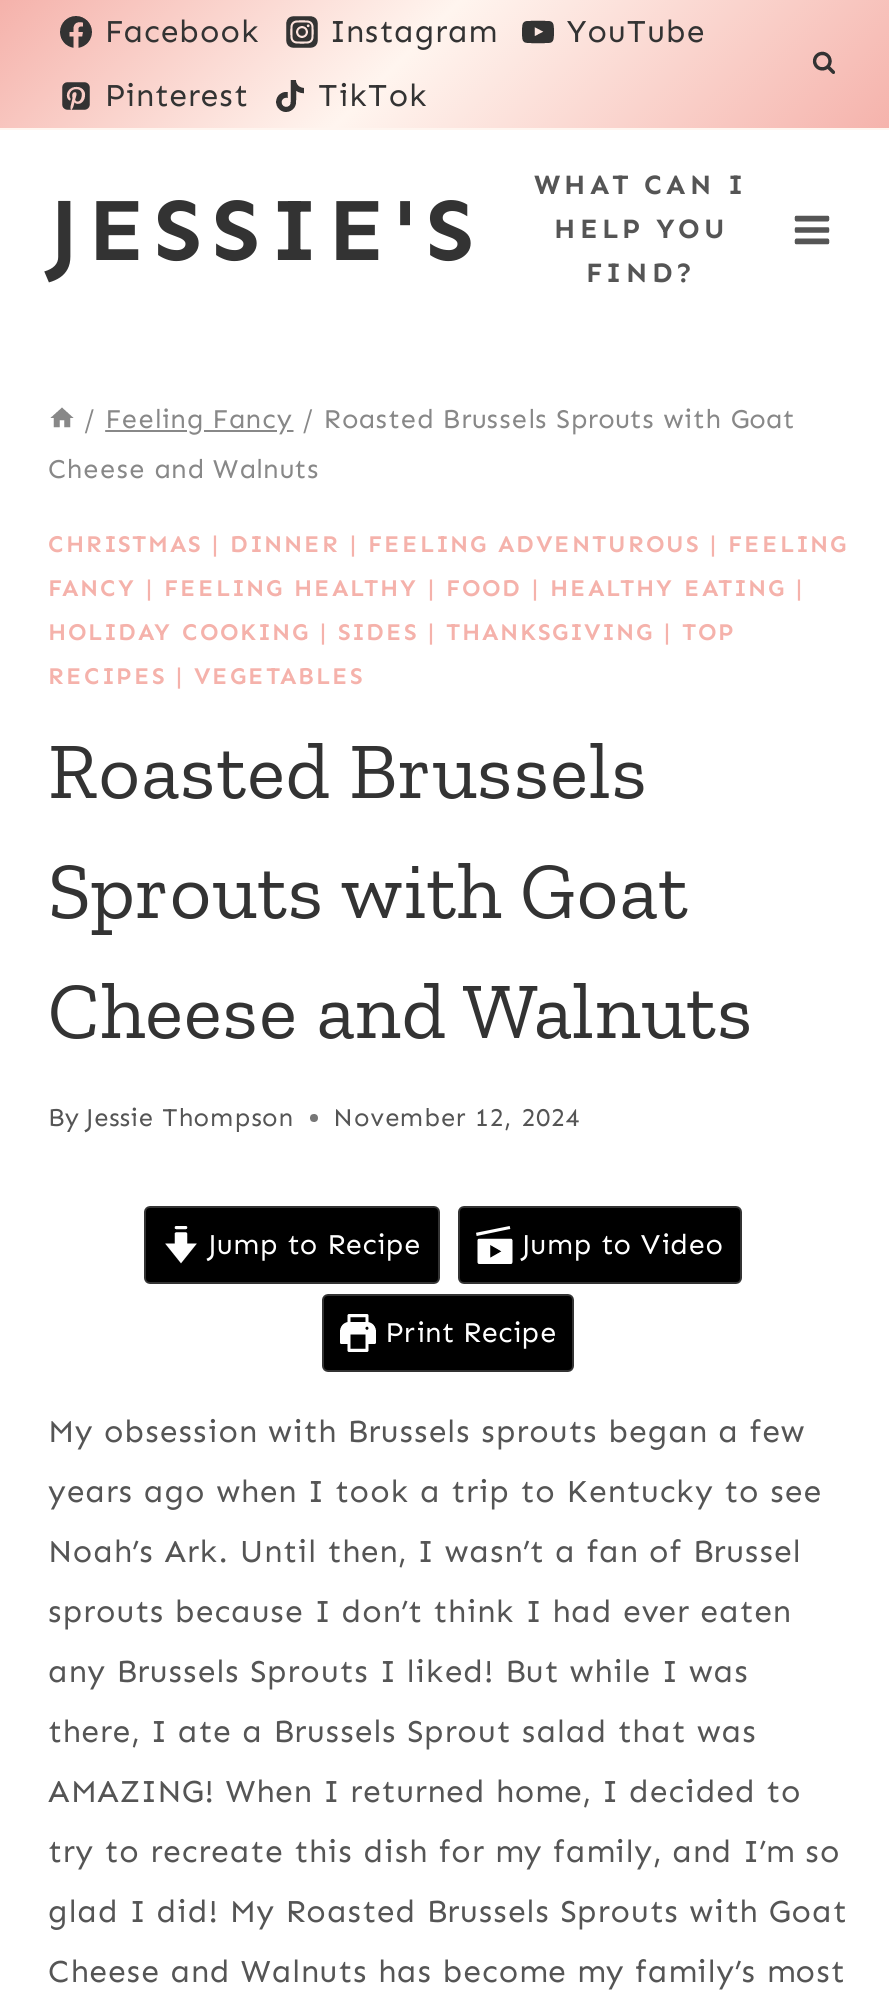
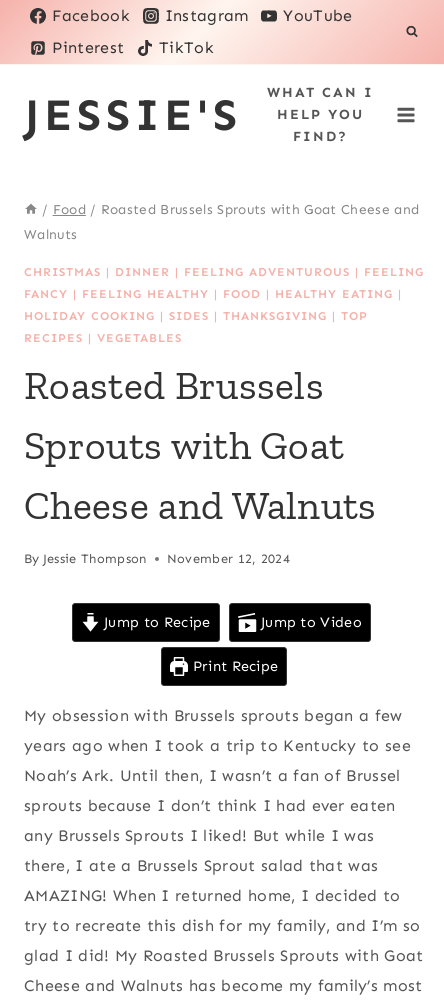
- / Feeling Fancy / Roasted Brussels Sprouts with Goat
+ / Food / Roasted Brussels Sprouts with Goat Cheese and

- Cheese and Walnuts
+ Walnuts
